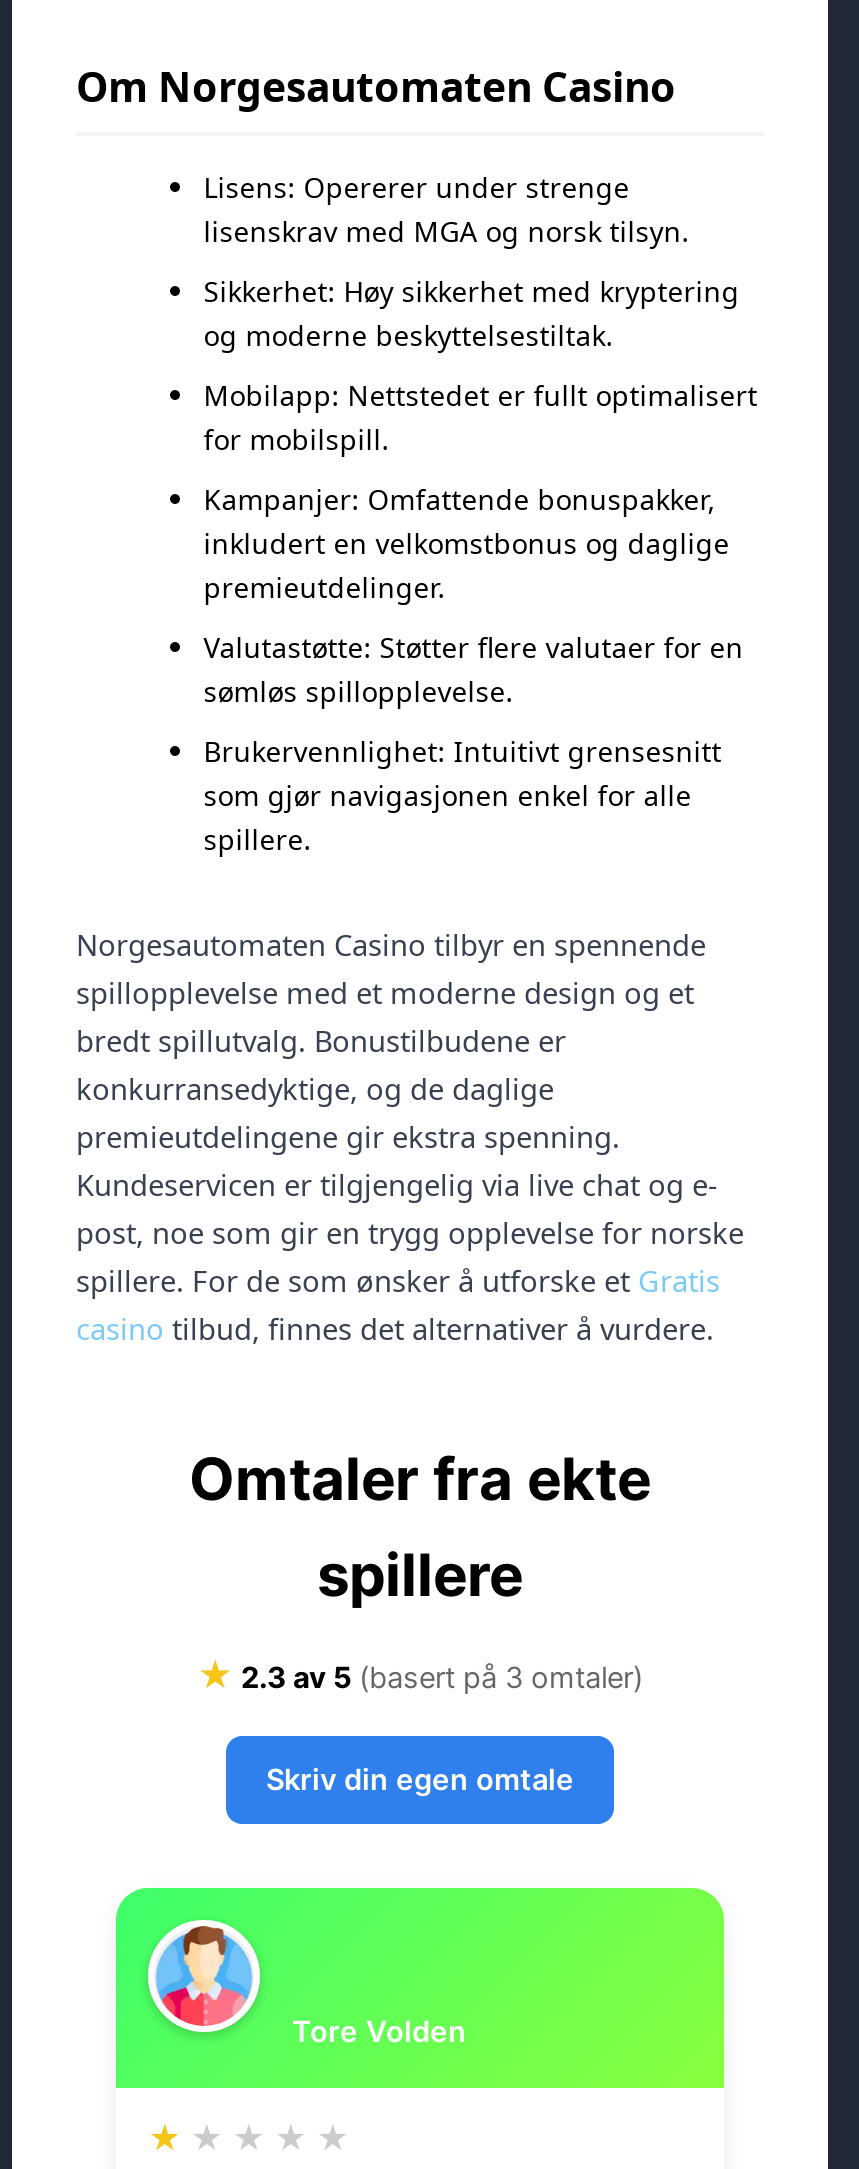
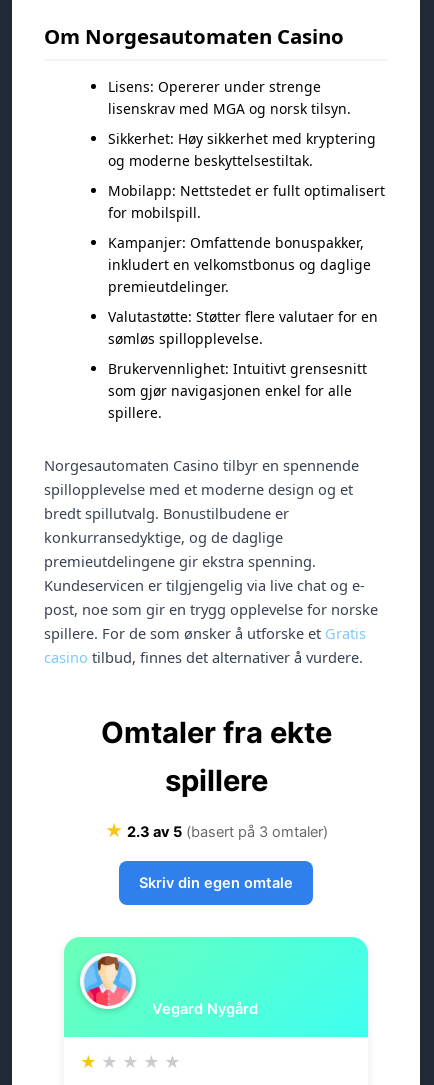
- [image]
- Tore Volden
+ [image]
+ Vegard Nygård
